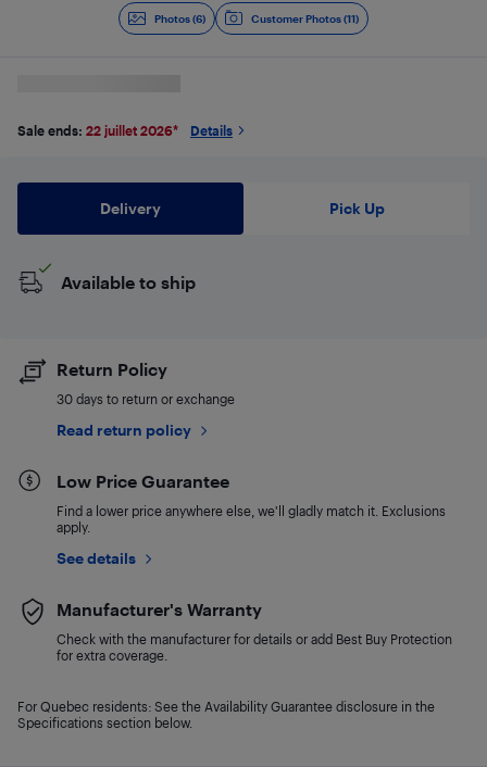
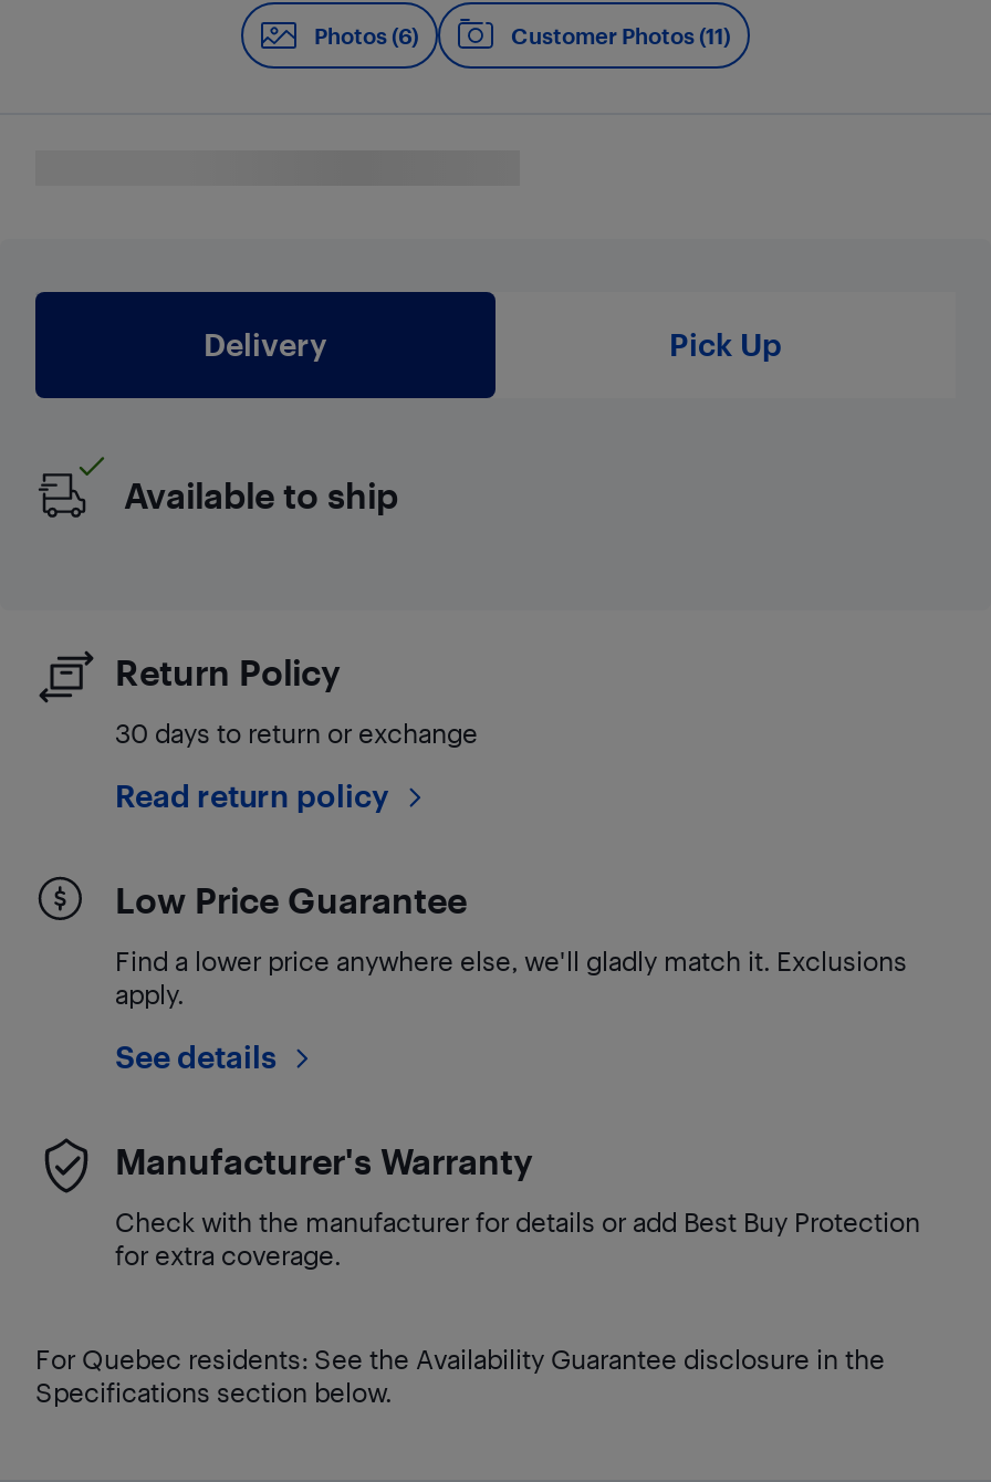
- Sale ends: 22 juillet 2026*
- Details
